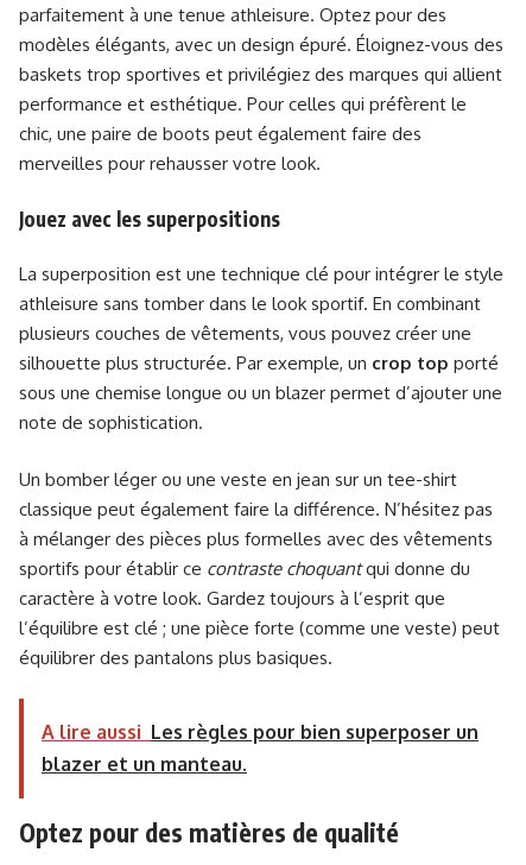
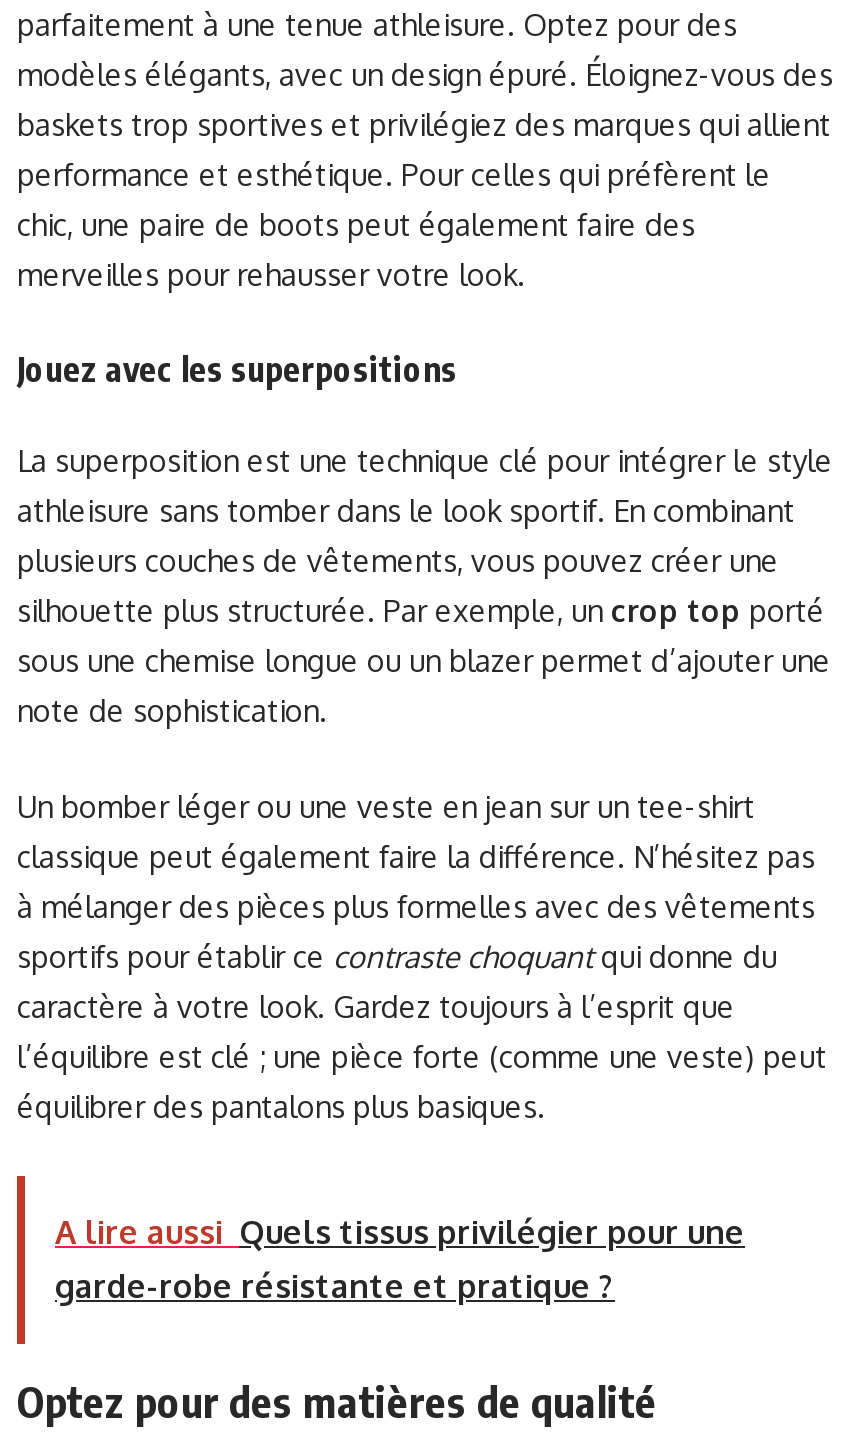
- A lire aussi Les règles pour bien superposer un
- blazer et un manteau.
+ A lire aussi Quels tissus privilégier pour une
+ garde-robe résistante et pratique ?
